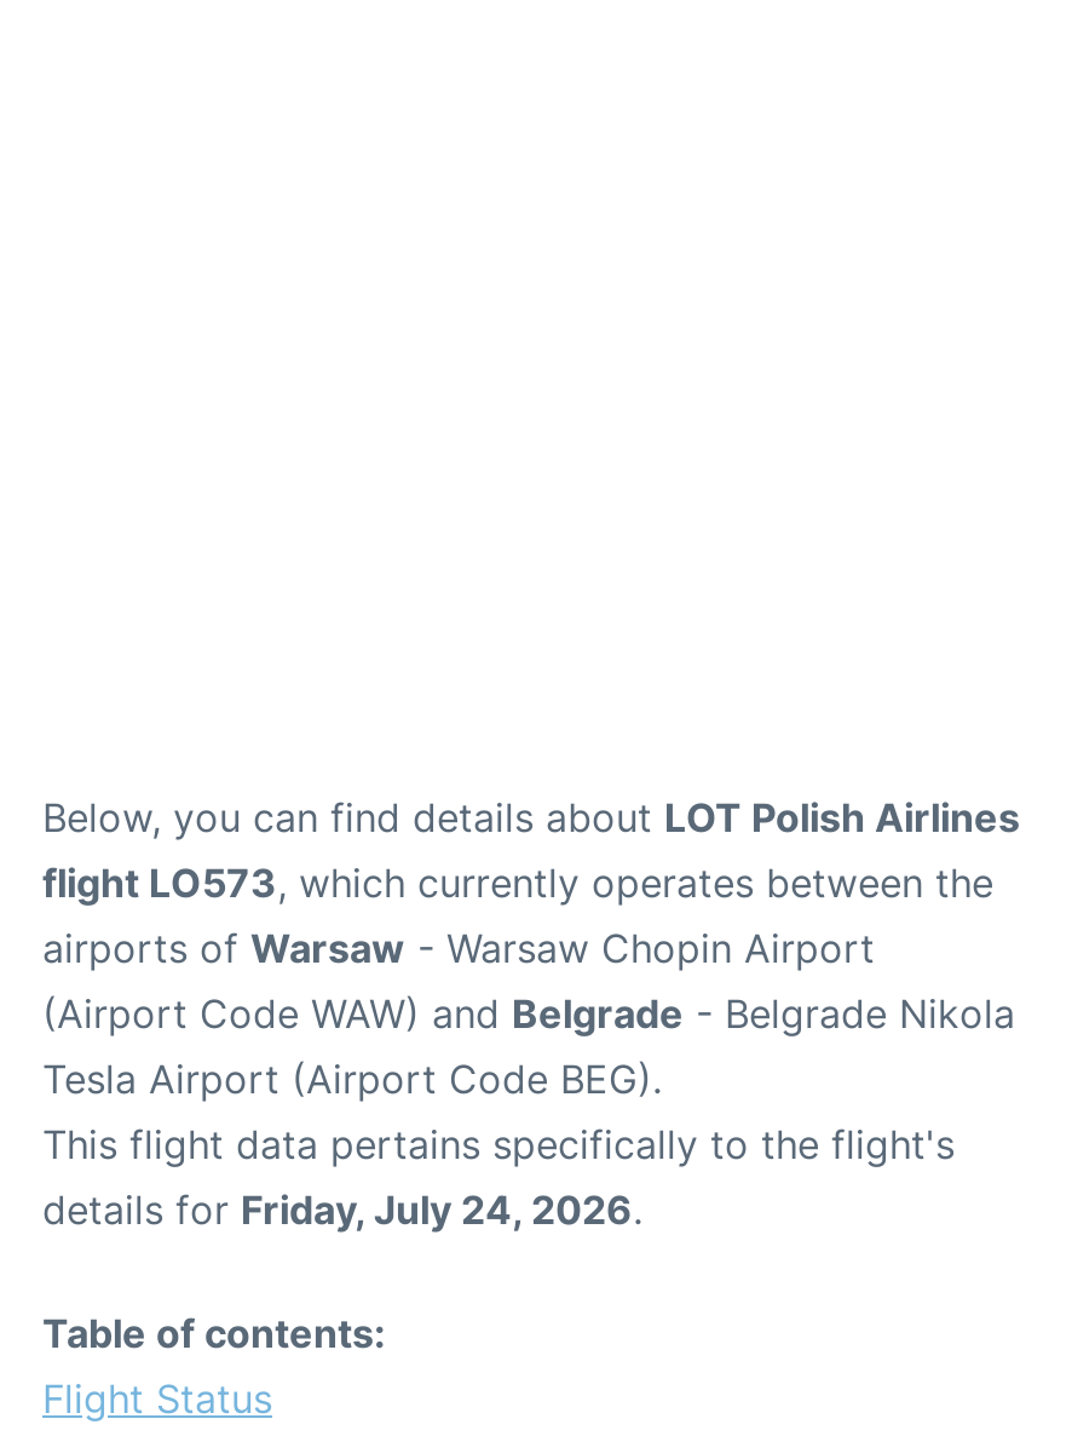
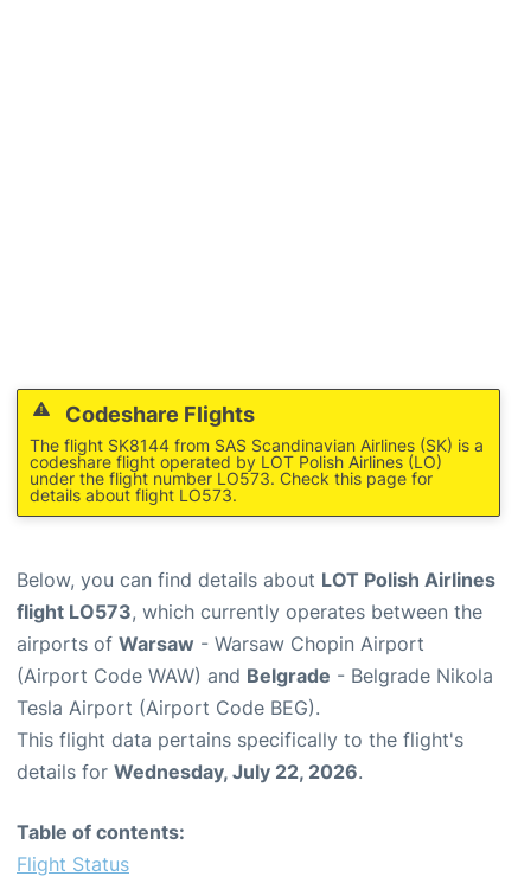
+ Codeshare Flights
+ The flight SK8144 from SAS Scandinavian Airlines (SK) is a
+ codeshare flight operated by LOT Polish Airlines (LO)
+ under the flight number LO573. Check this page for
+ details about flight LO573.

- details for Friday, July 24, 2026.
+ details for Wednesday, July 22, 2026.
